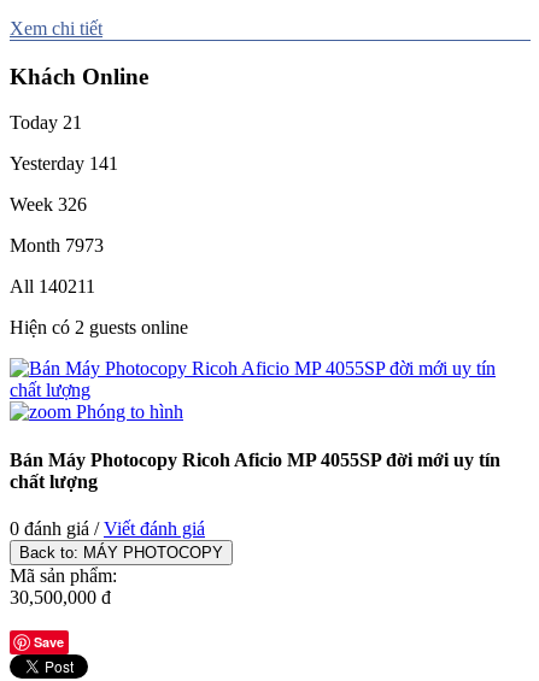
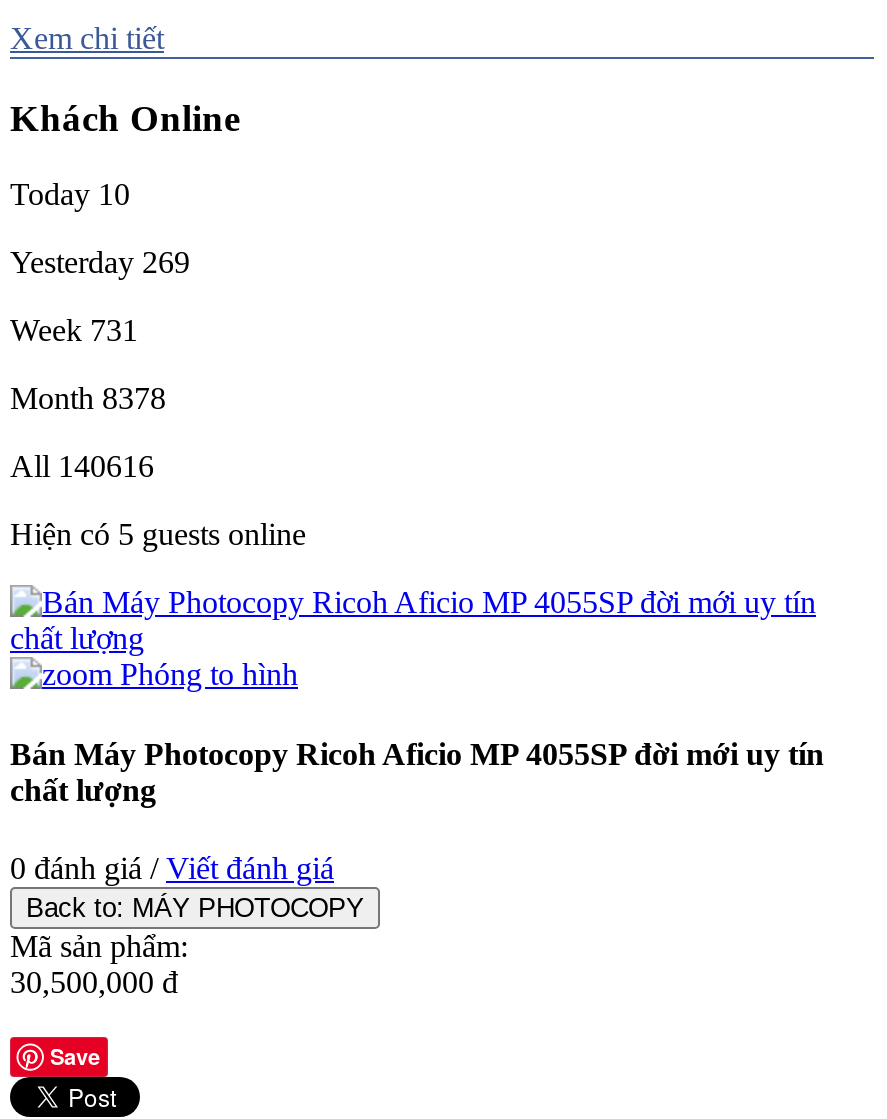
- Today 21
+ Today 10

- Yesterday 141
+ Yesterday 269

- Week 326
+ Week 731

- Month 7973
+ Month 8378

- All 140211
+ All 140616

- Hiện có 2 guests online
+ Hiện có 5 guests online
